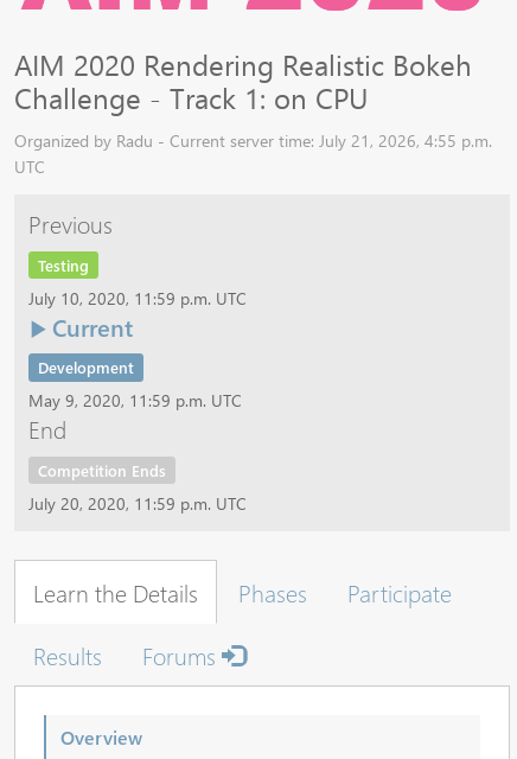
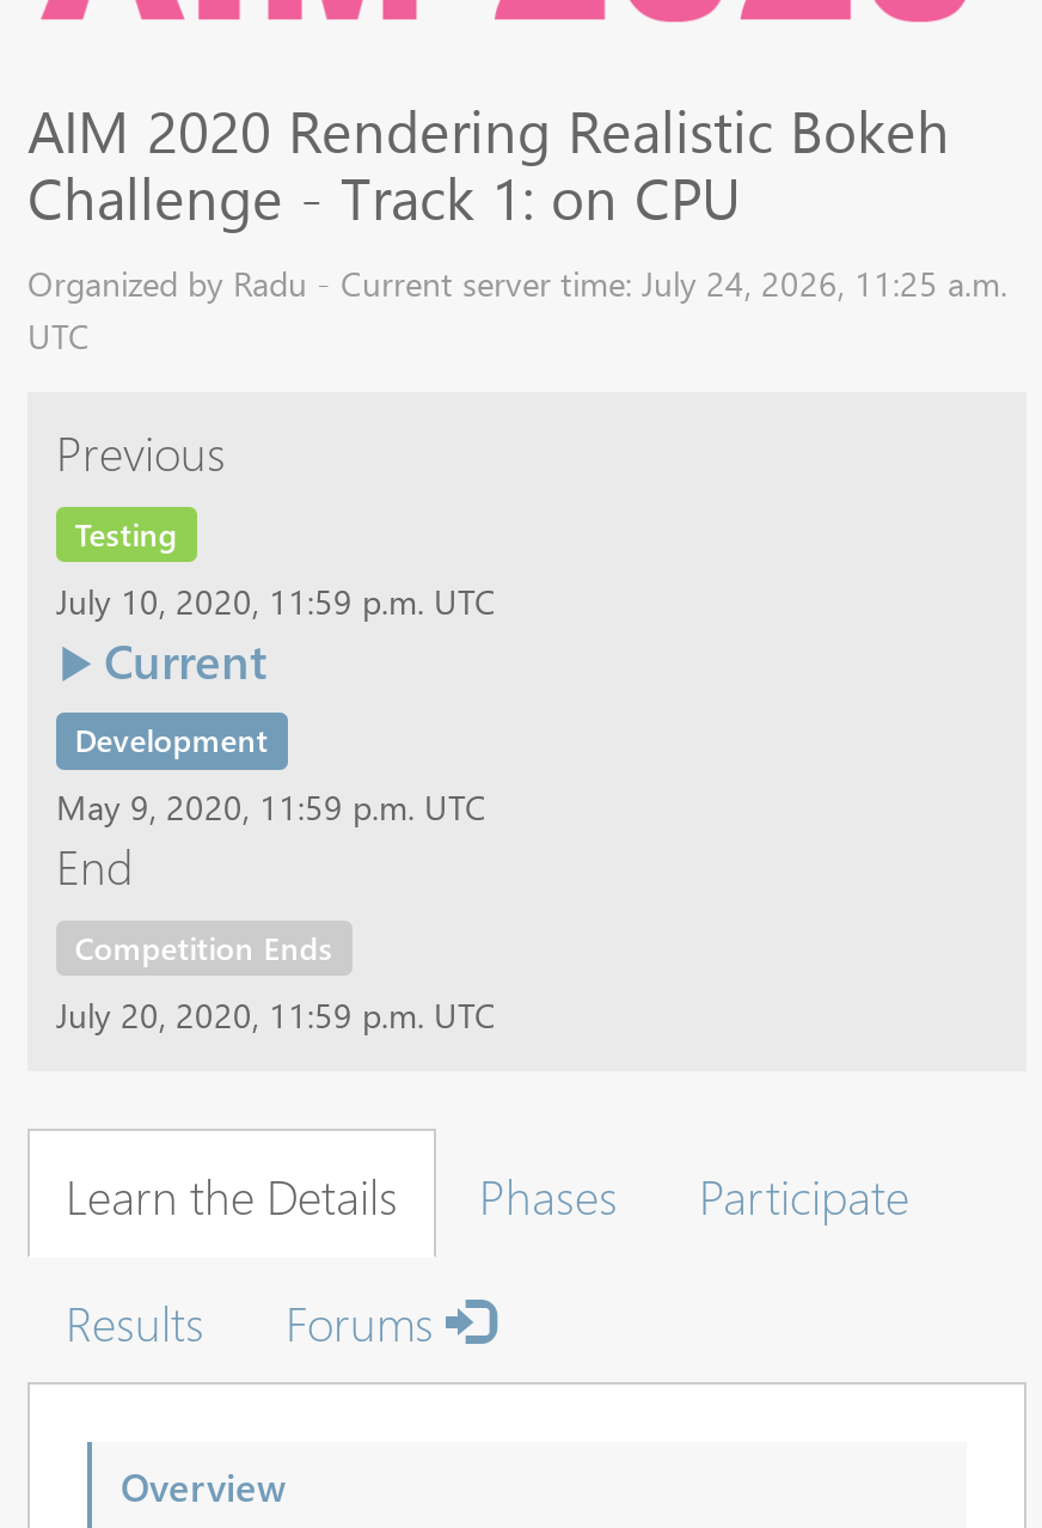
- Organized by Radu - Current server time: July 21, 2026, 4:55 p.m.
+ Organized by Radu - Current server time: July 24, 2026, 11:25 a.m.
